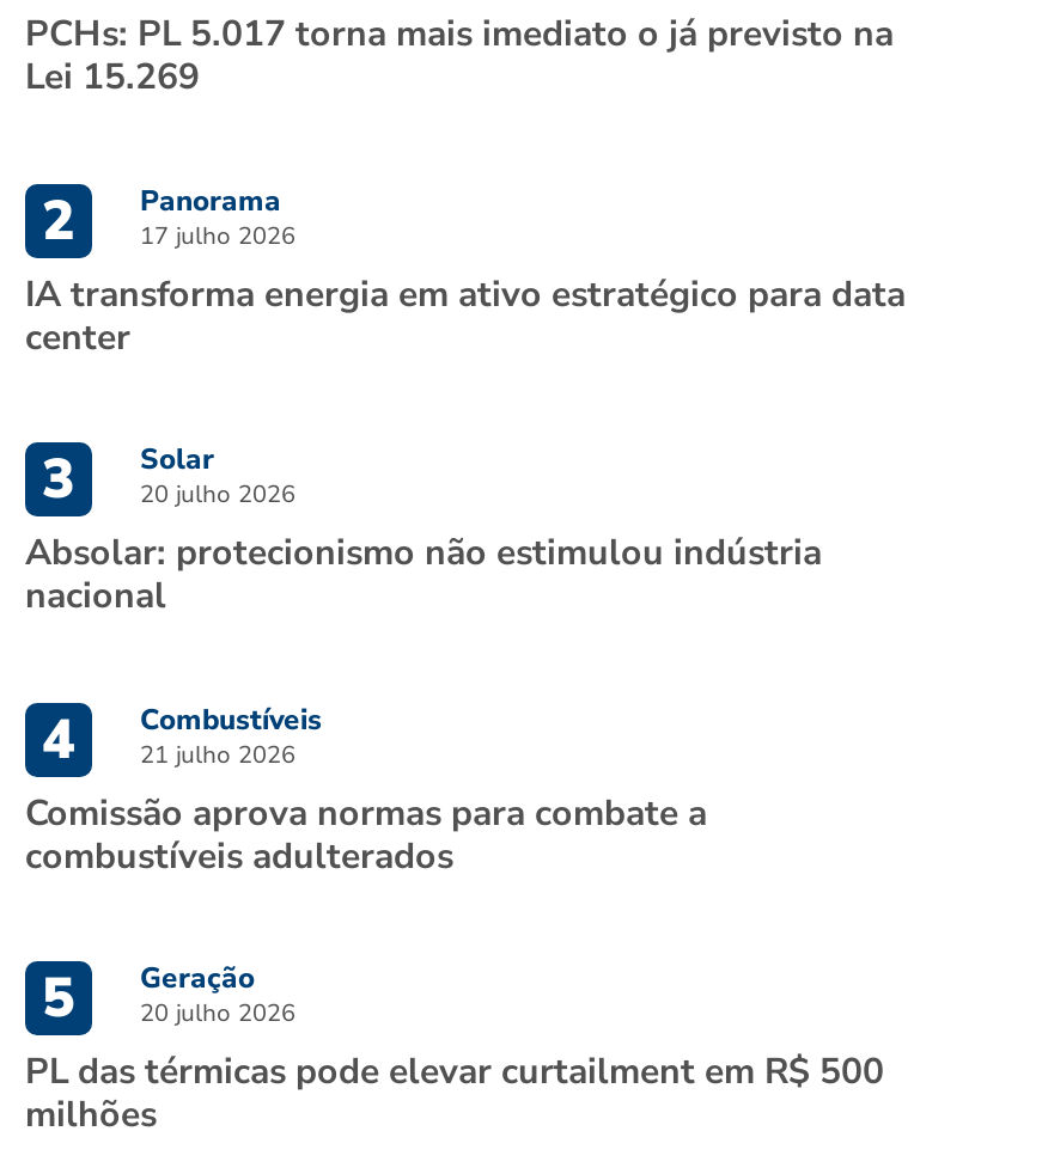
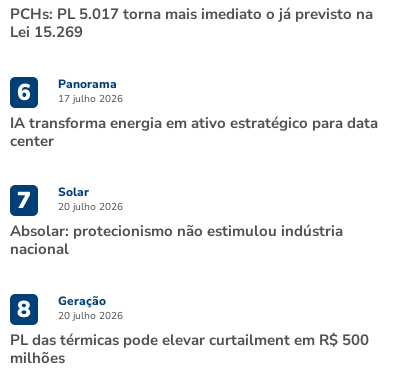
- 2 Panorama 17 julho 2026
+ 6 Panorama 17 julho 2026

- 3 Solar 20 julho 2026
+ 7 Solar 20 julho 2026

- 4
- Combustíveis
- 21 julho 2026
- Comissão aprova normas para combate a
- combustíveis adulterados
- 5
+ 8
